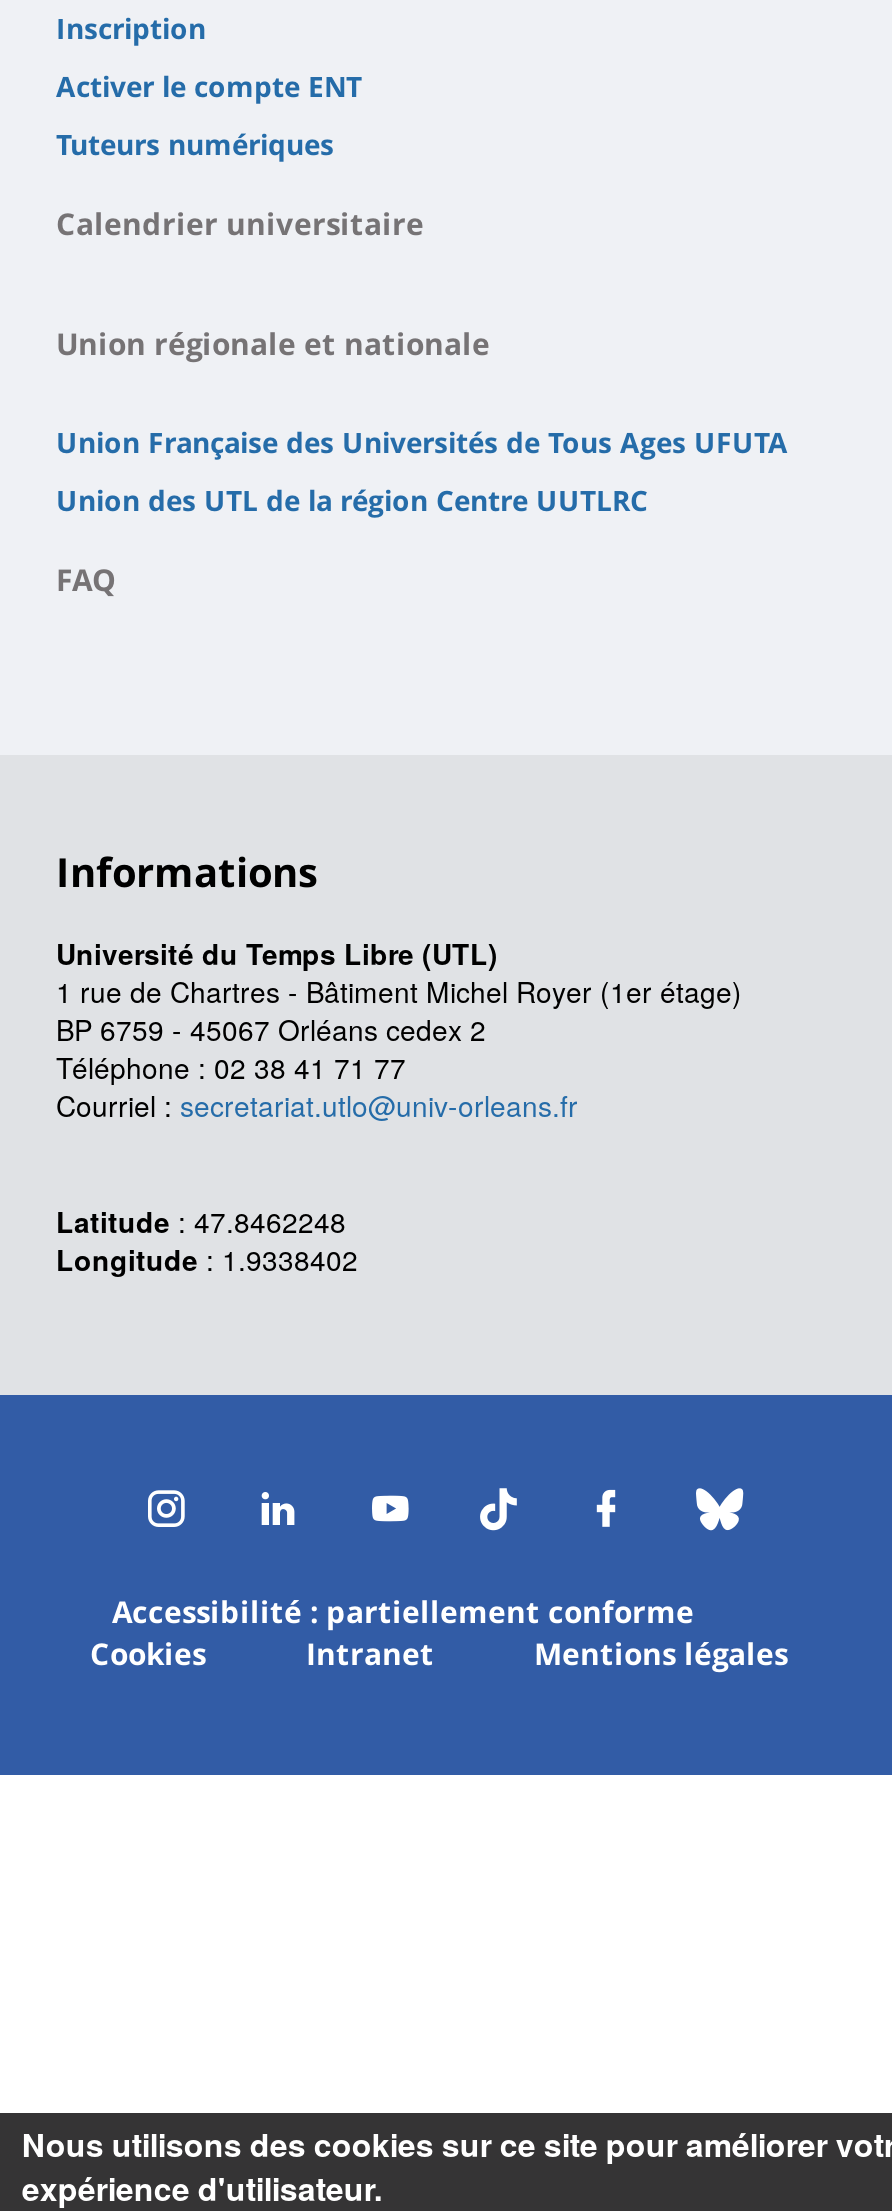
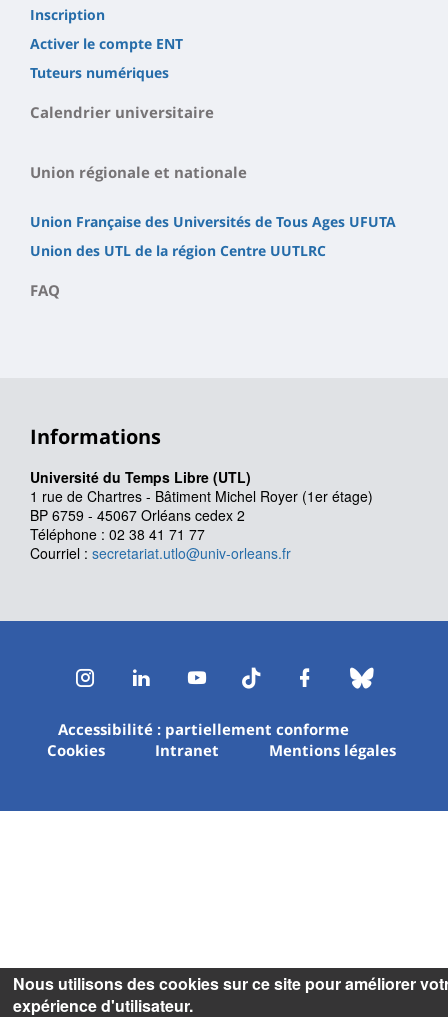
- Latitude: 47.8462248
- Longitude: 1.9338402
